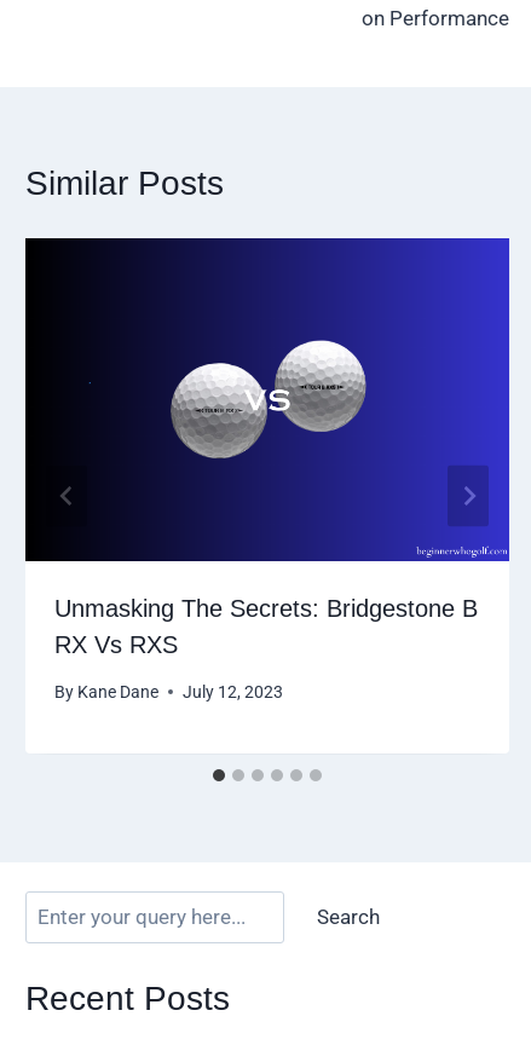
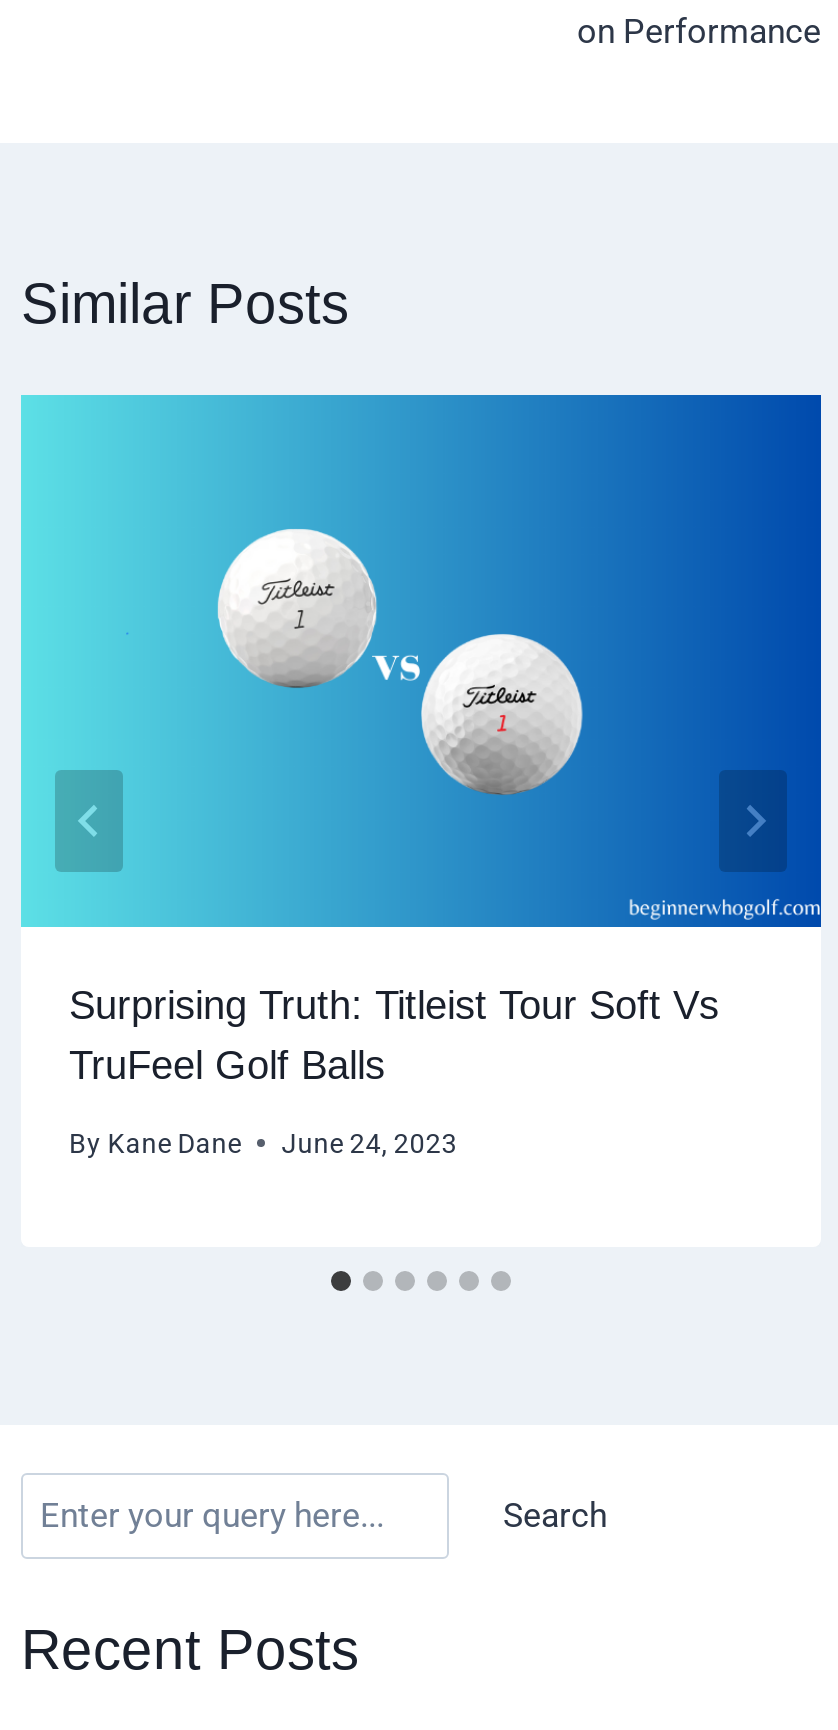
- [image]
- Unmasking The Secrets: Bridgestone B
- RX Vs RXS
+ [image]
+ Surprising Truth: Titleist Tour Soft Vs
+ TruFeel Golf Balls

- By Kane Dane July 12, 2023
+ By Kane Dane June 24, 2023
